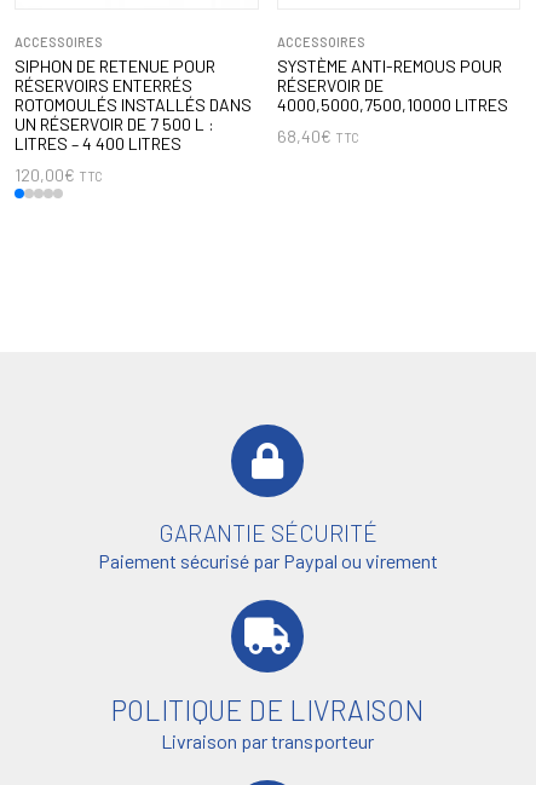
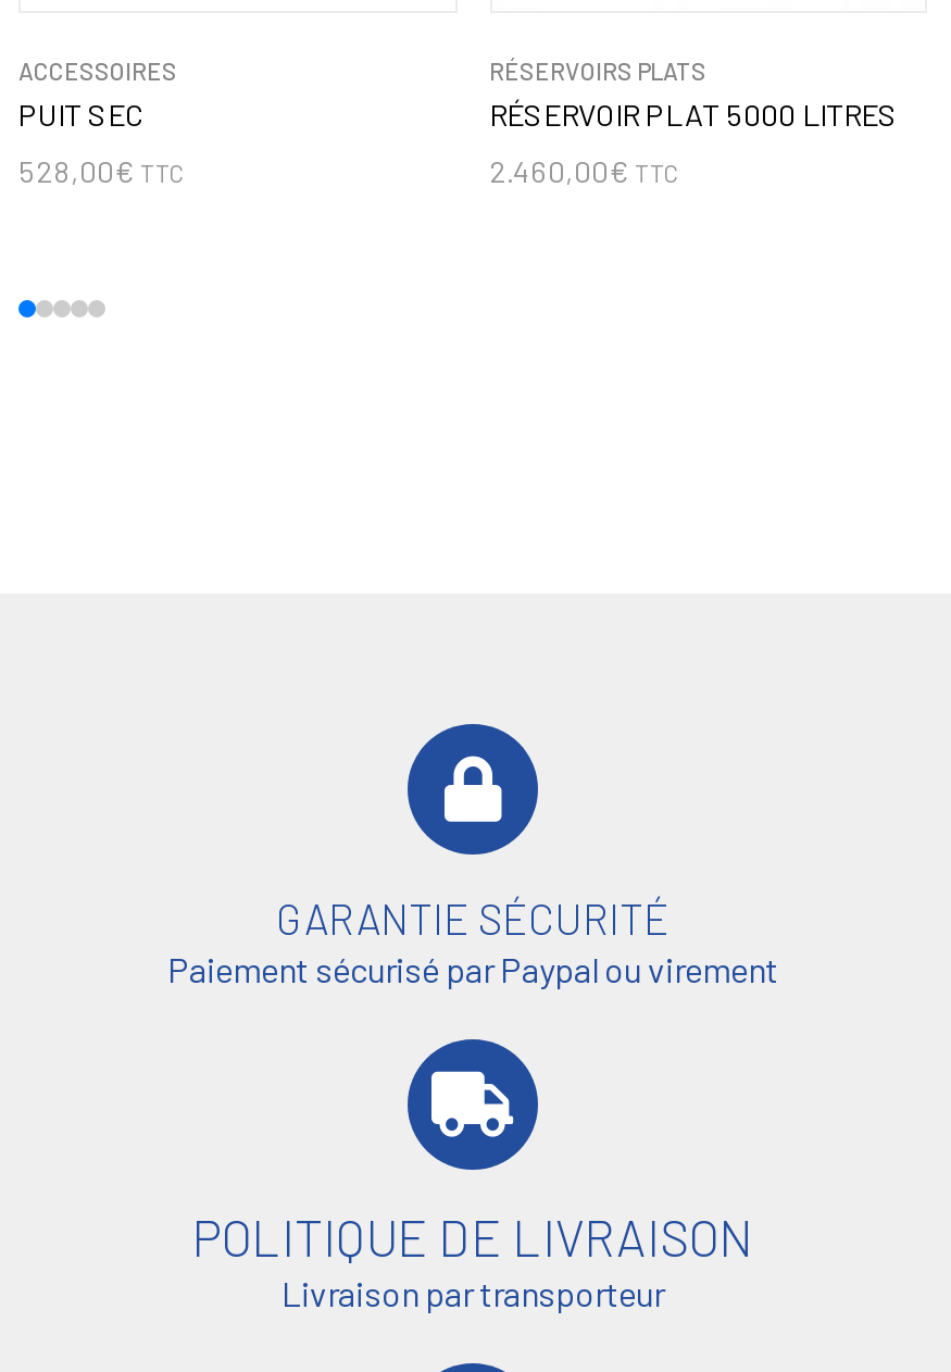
- ACCESSOIRES
- SYSTÈME ANTI-REMOUS POUR
- RÉSERVOIR DE
- 4000,5000,7500,10000 LITRES
+ RÉSERVOIRS PLATS
+ RÉSERVOIR PLAT 5000 LITRES

- SIPHON DE RETENUE POUR
- RÉSERVOIRS ENTERRÉS
- ROTOMOULÉS INSTALLÉS DANS
- UN RÉSERVOIR DE 7 500 L :
- LITRES – 4 400 LITRES
+ PUIT SEC

- 68,40€ TTC
+ 2.460,00€ TTC

- 120,00€ TTC
+ 528,00€ TTC
